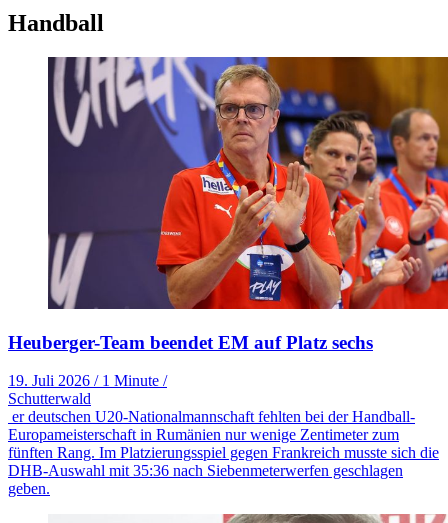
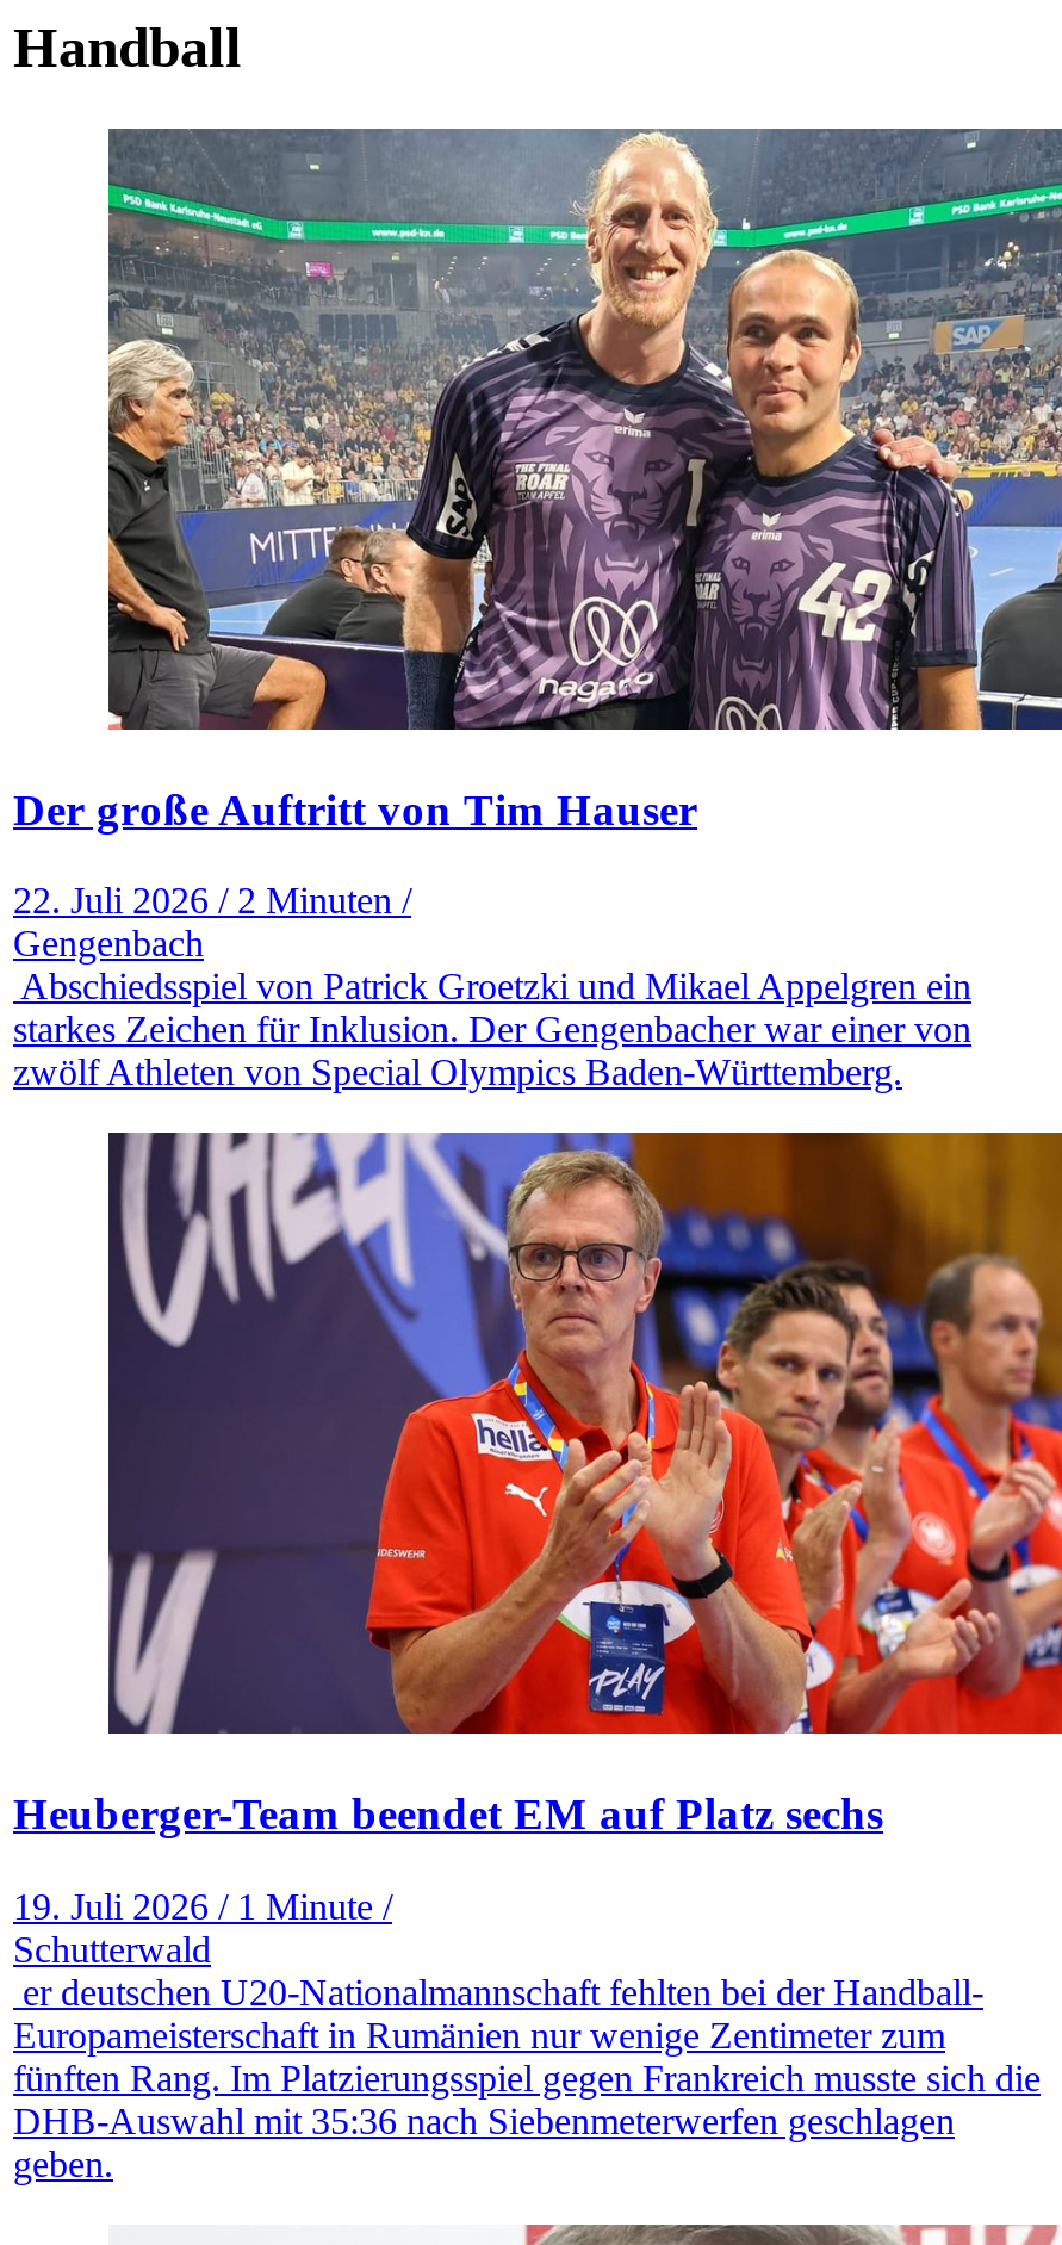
+ [image]
+ Der große Auftritt von Tim Hauser
+ 22. Juli 2026 / 2 Minuten /
+ Gengenbach
+ Abschiedsspiel von Patrick Groetzki und Mikael Appelgren ein
+ starkes Zeichen für Inklusion. Der Gengenbacher war einer von
+ zwölf Athleten von Special Olympics Baden-Württemberg.
